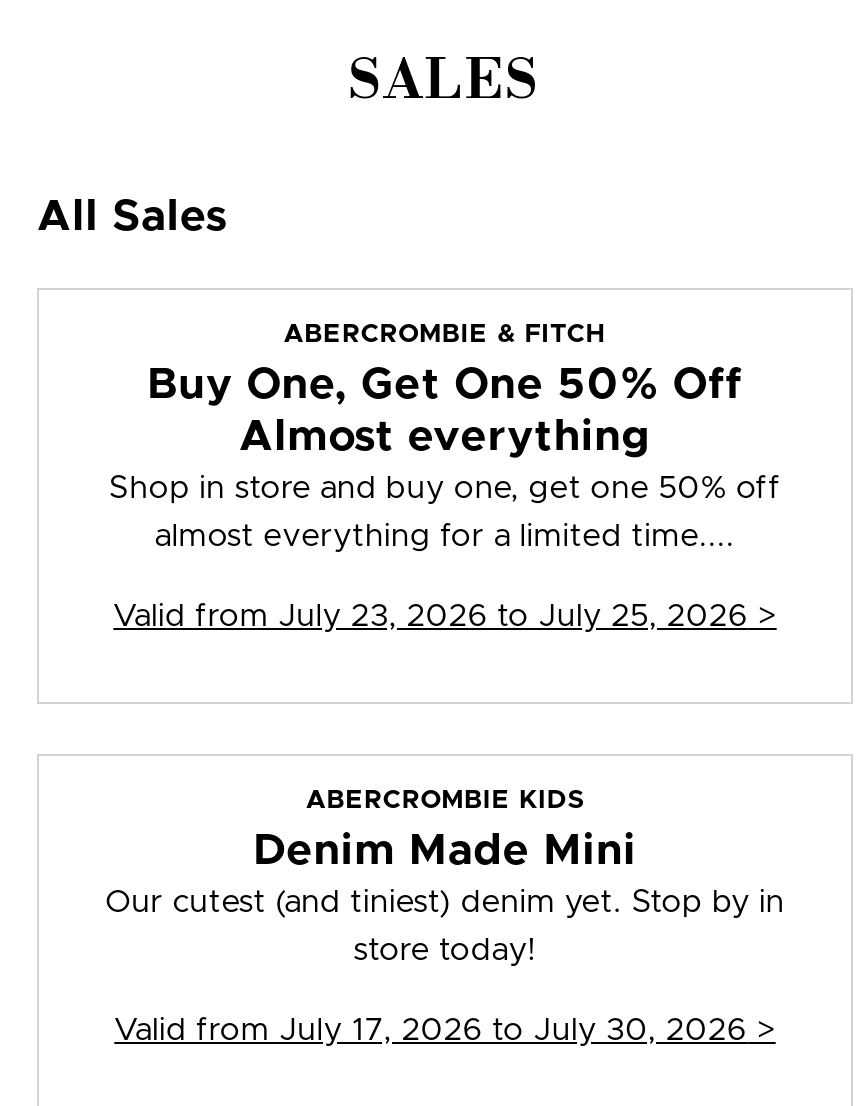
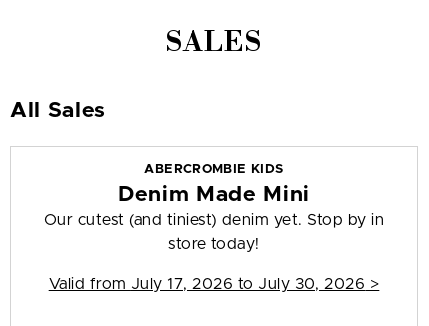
- ABERCROMBIE & FITCH
- Buy One, Get One 50% Off
- Almost everything
- Shop in store and buy one, get one 50% off
- almost everything for a limited time....
- Valid from July 23, 2026 to July 25, 2026 >
